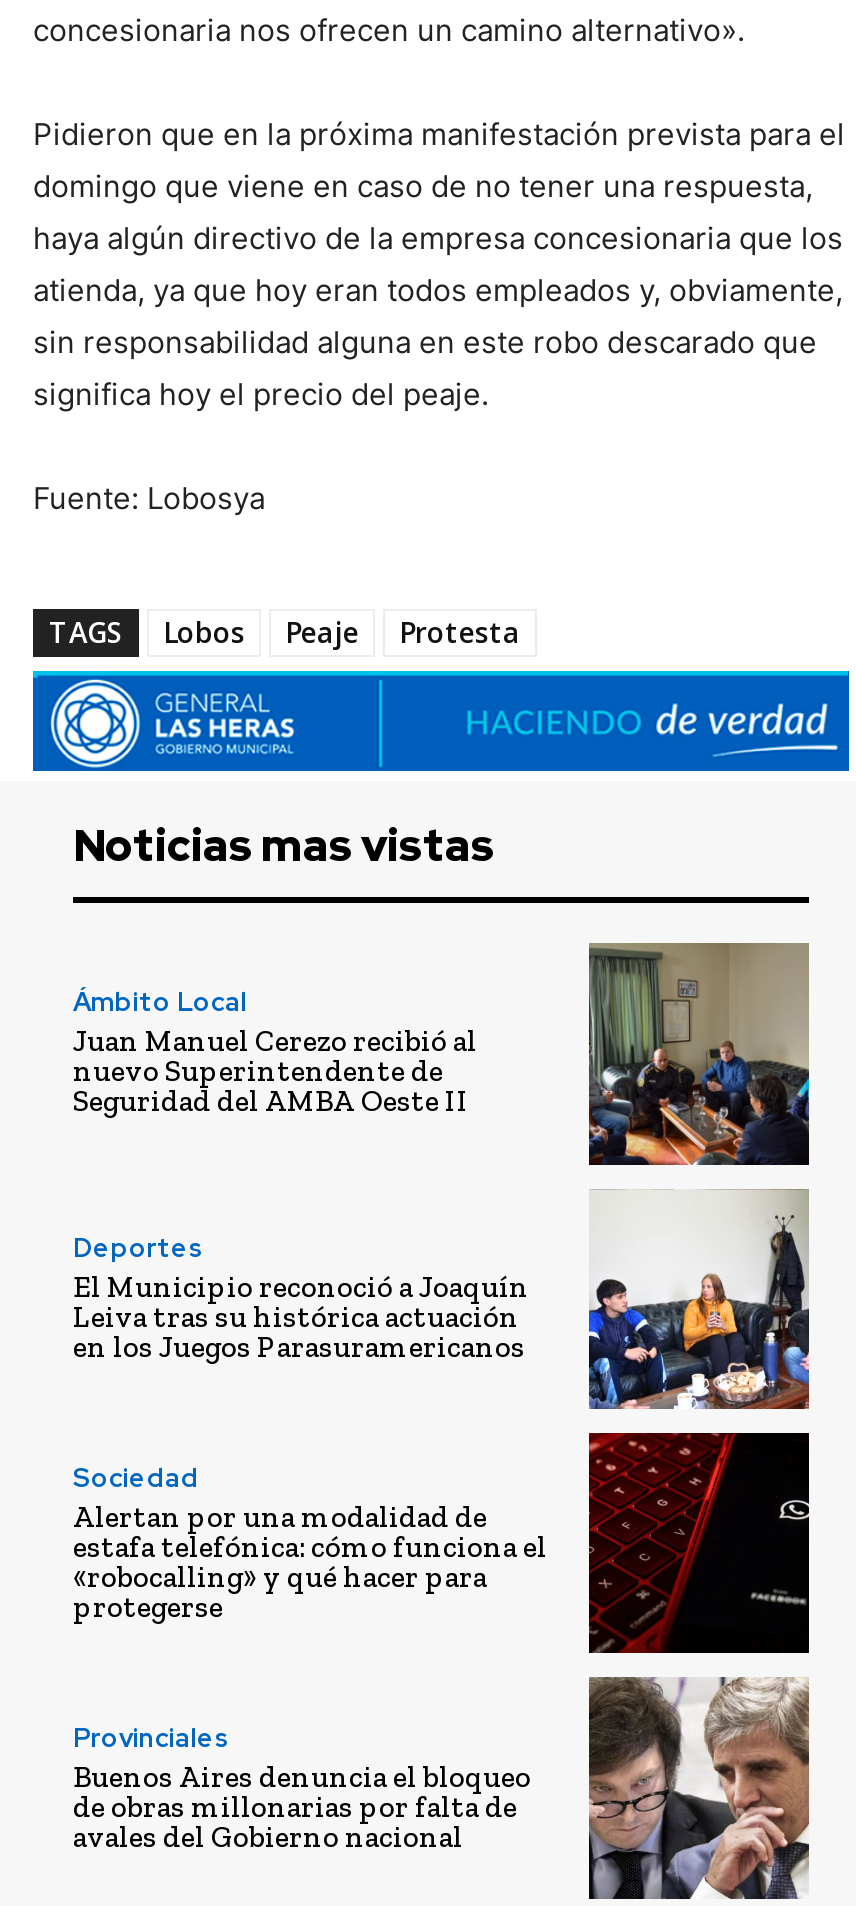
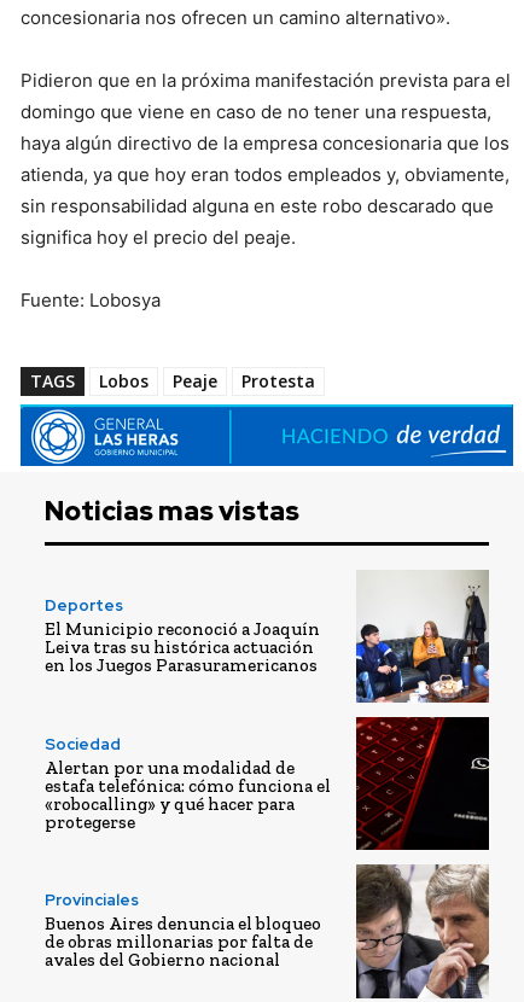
- [image]

- Ámbito Local
- Juan Manuel Cerezo recibió al
- nuevo Superintendente de
- Seguridad del AMBA Oeste II
